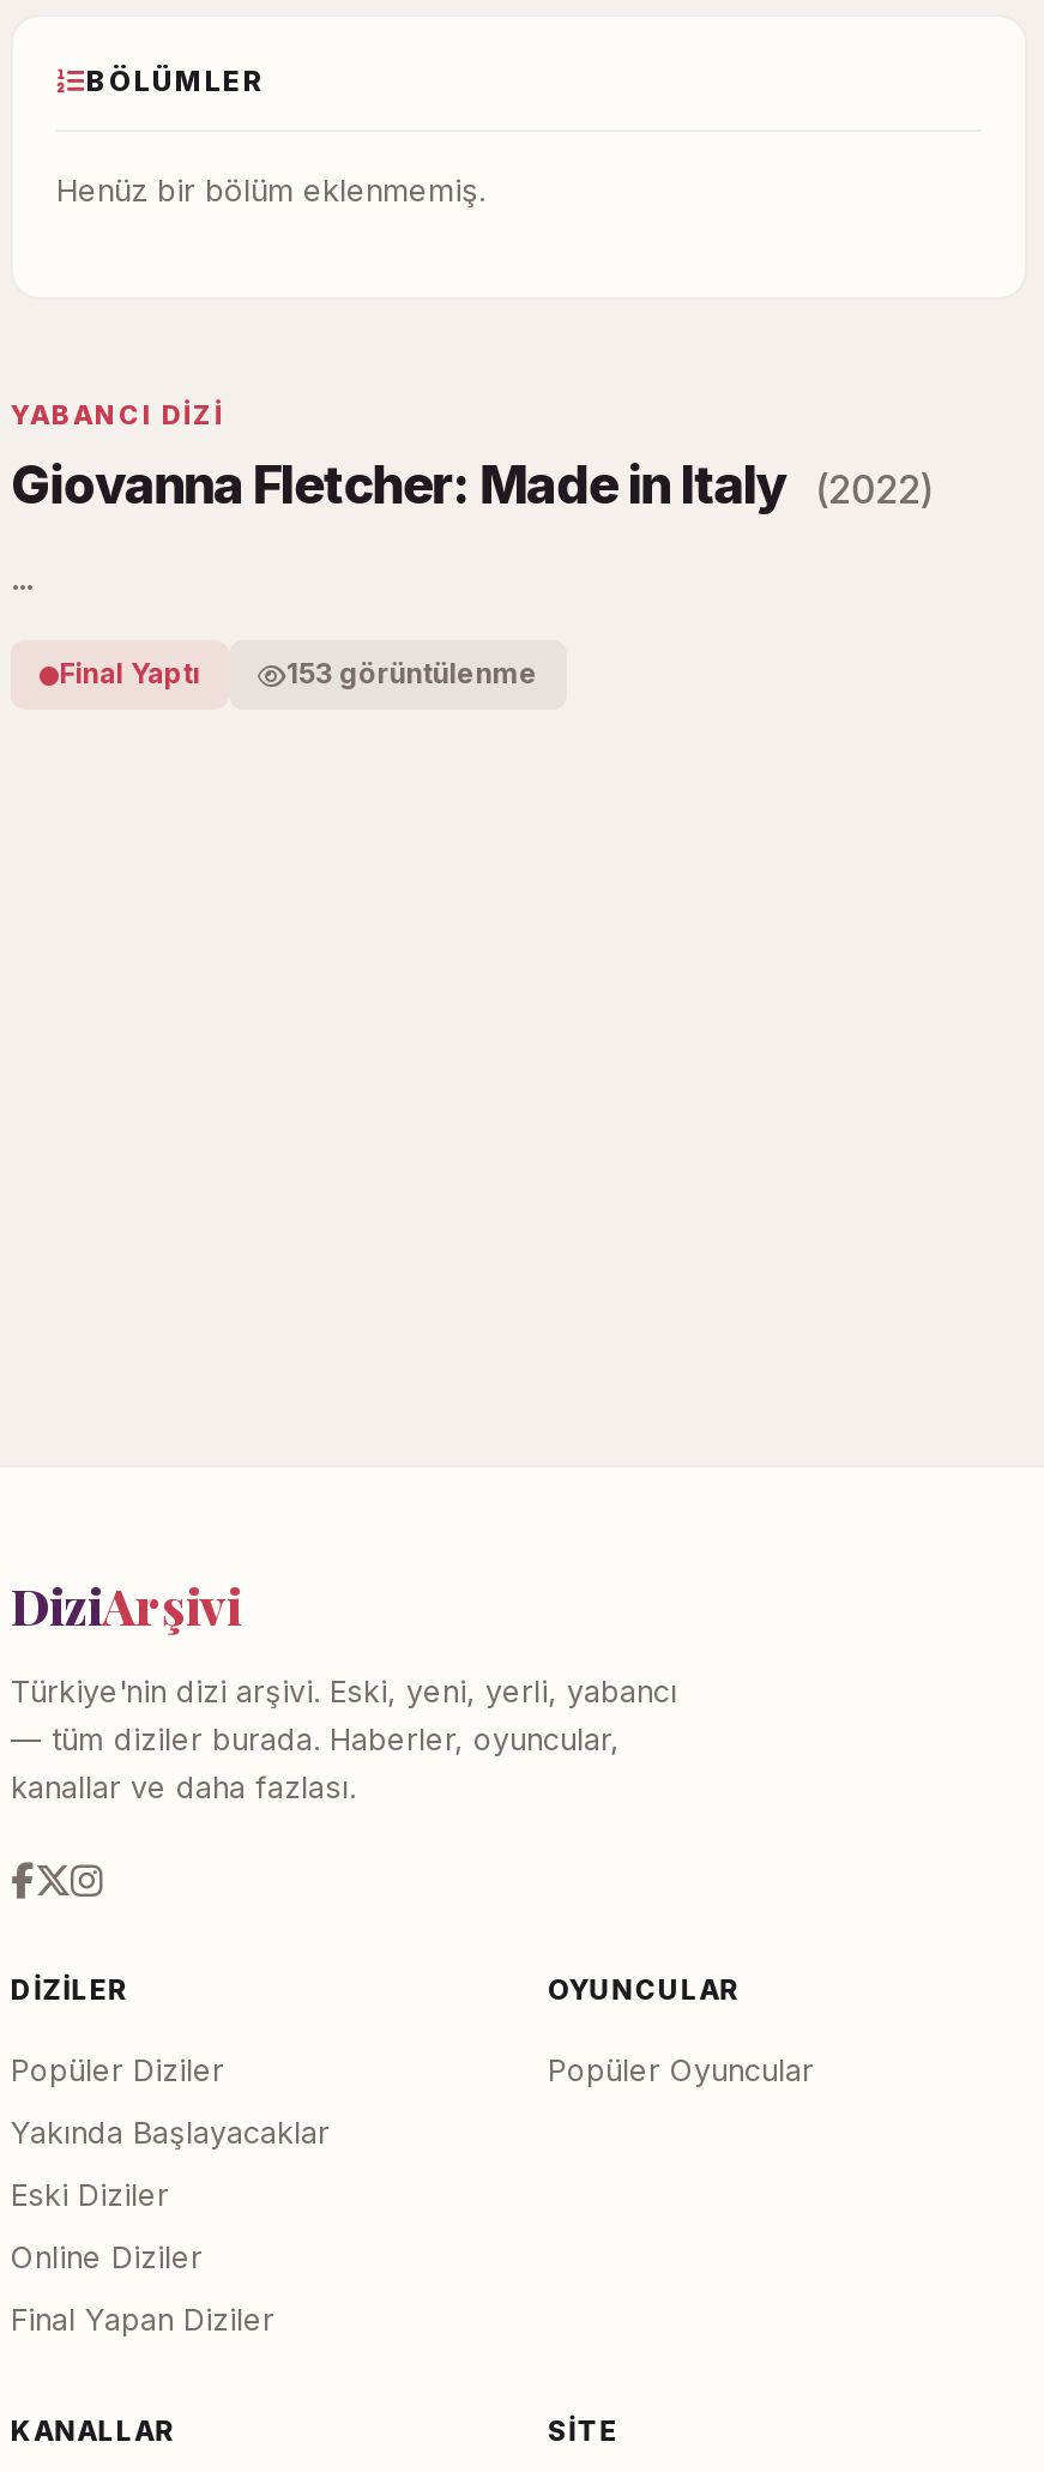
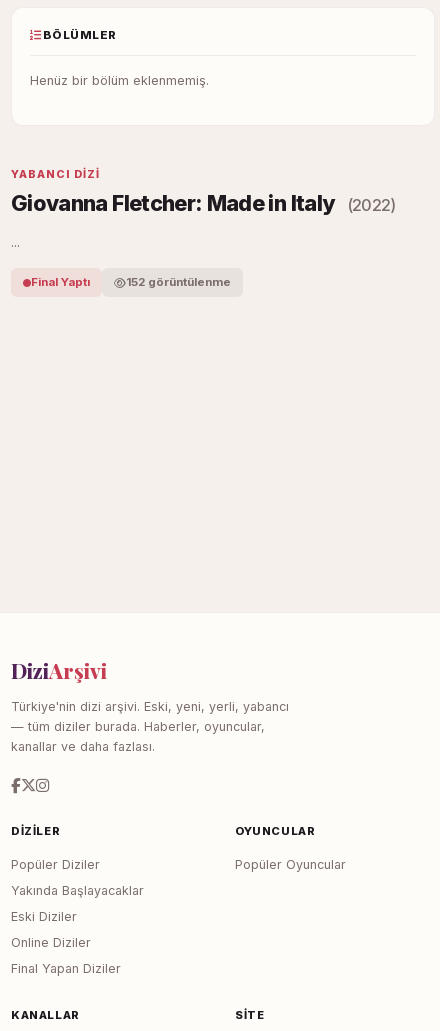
- 153 görüntülenme
+ 152 görüntülenme
